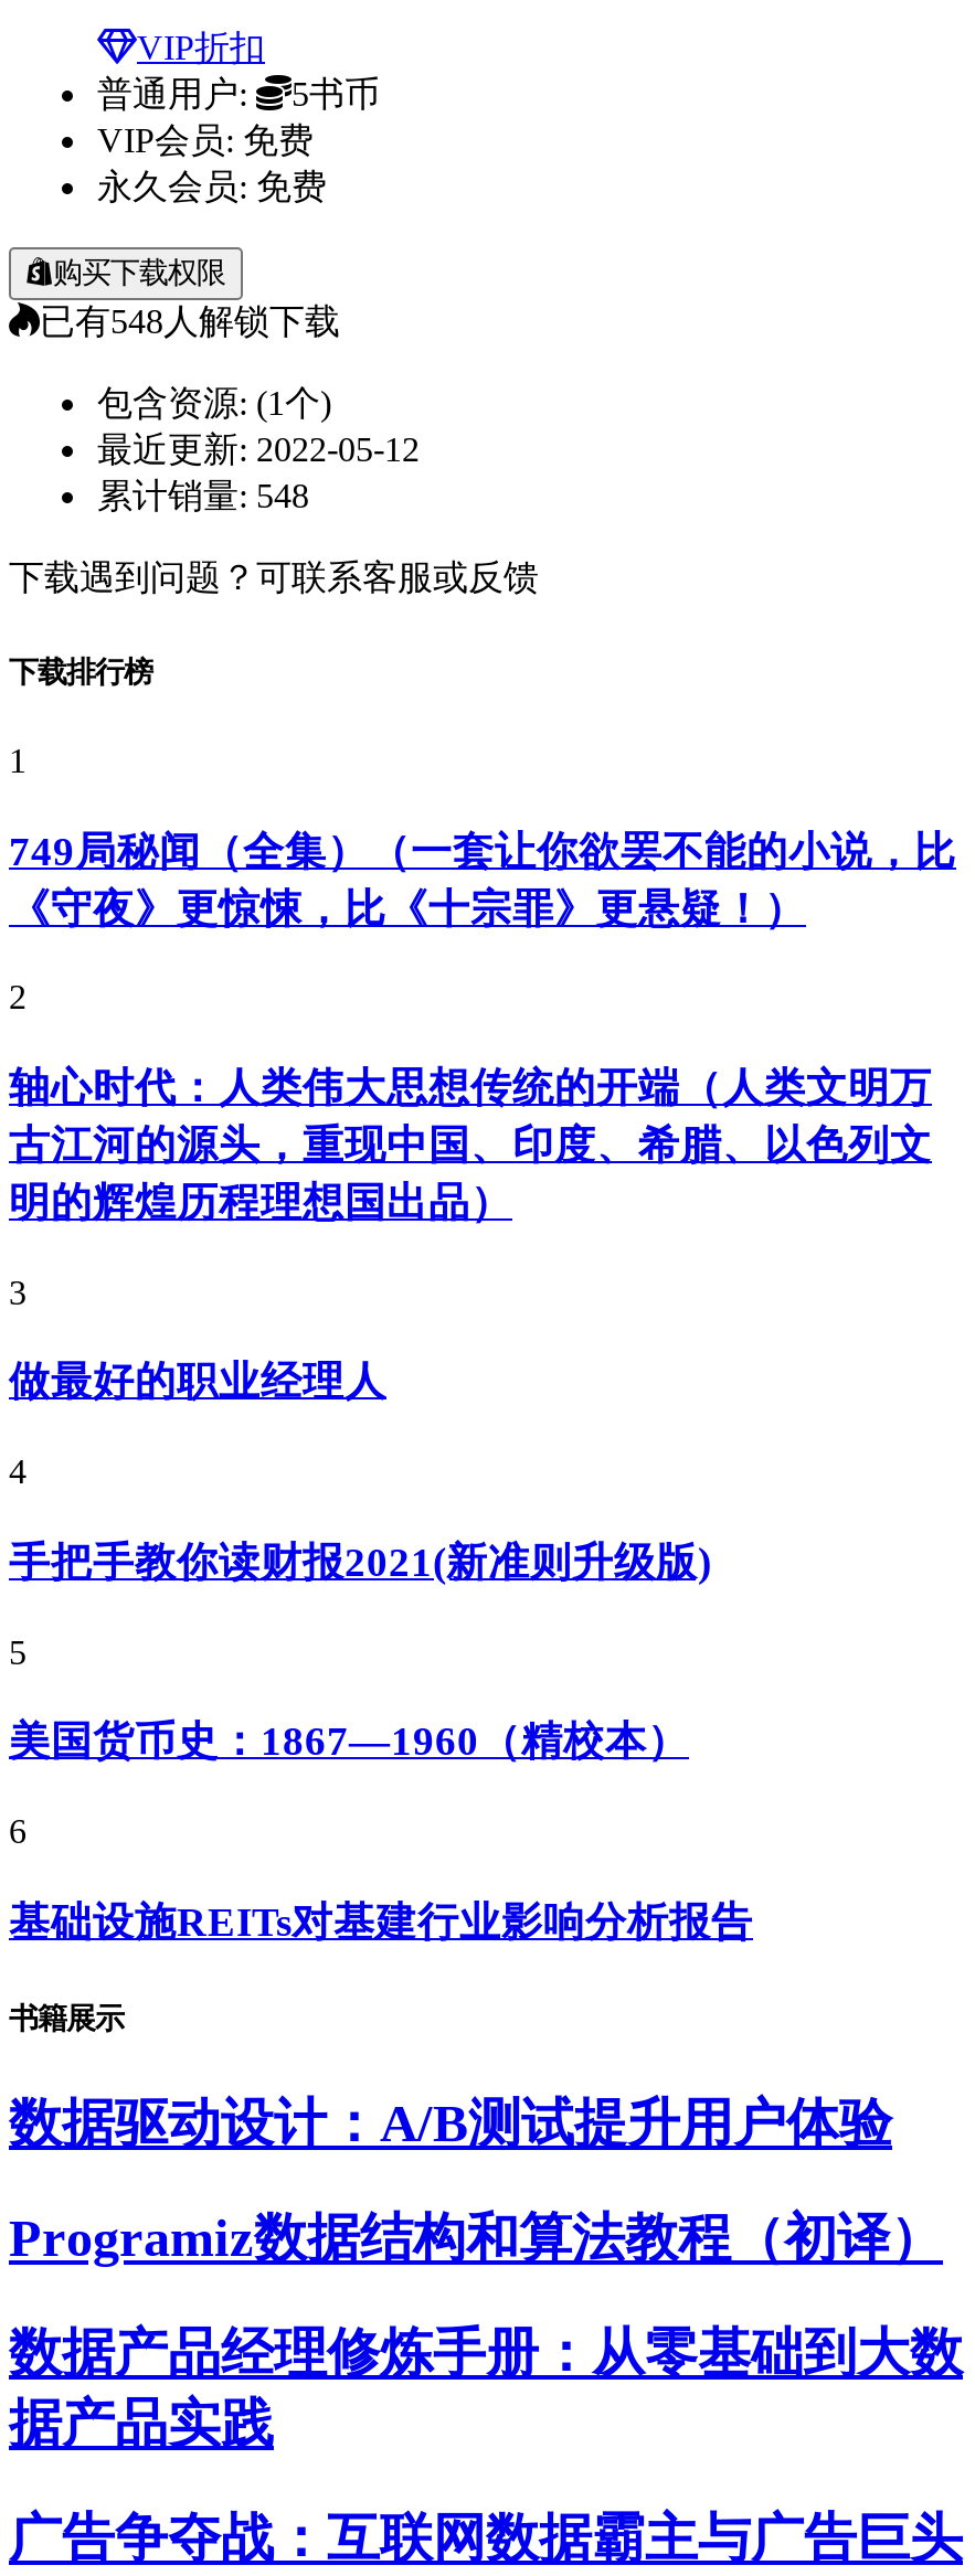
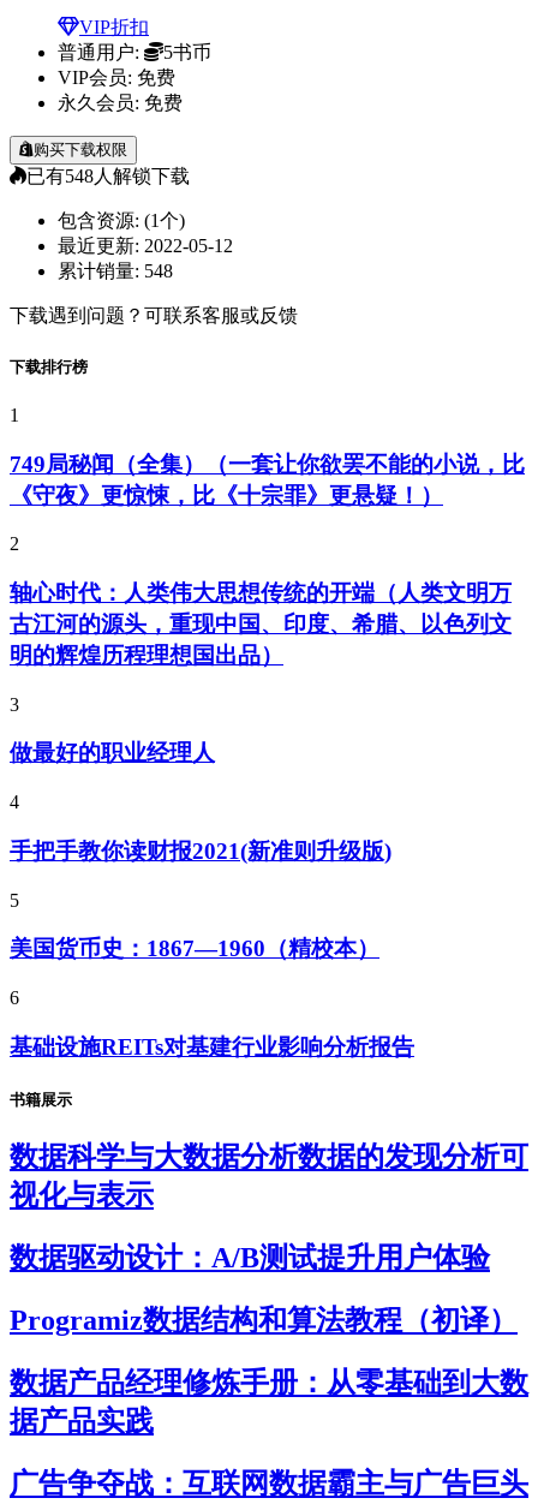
+ 数据科学与大数据分析数据的发现分析可
+ 视化与表示
